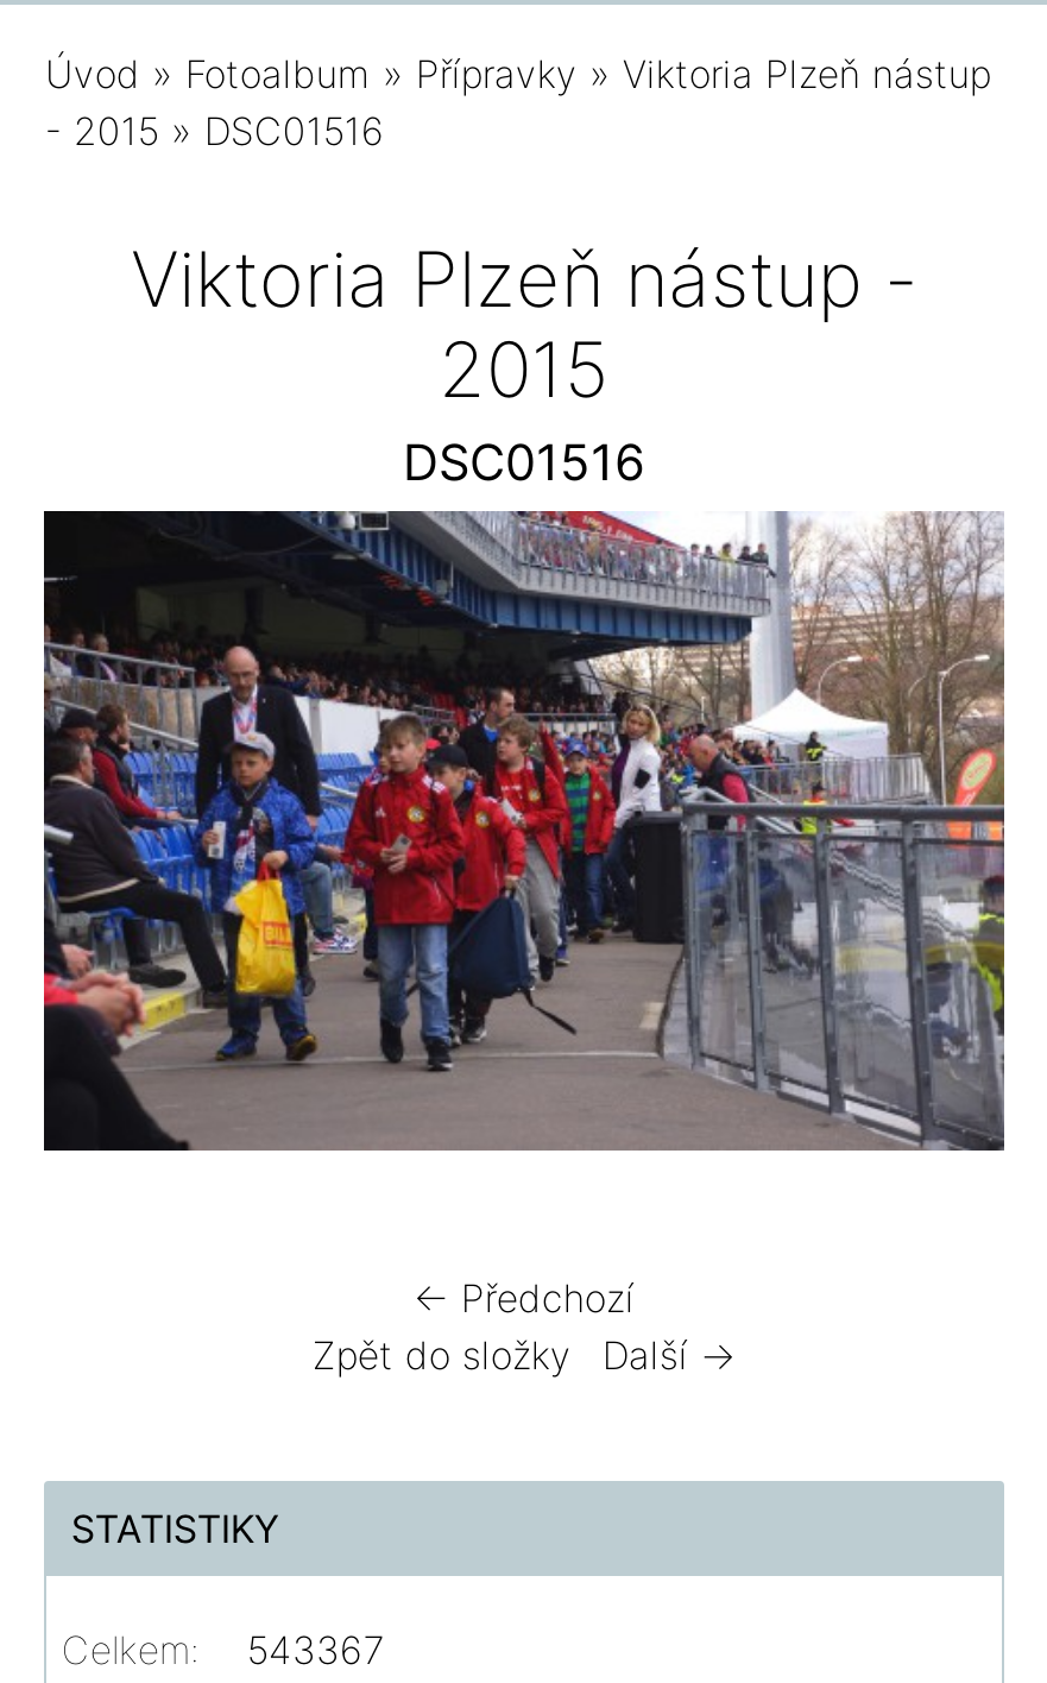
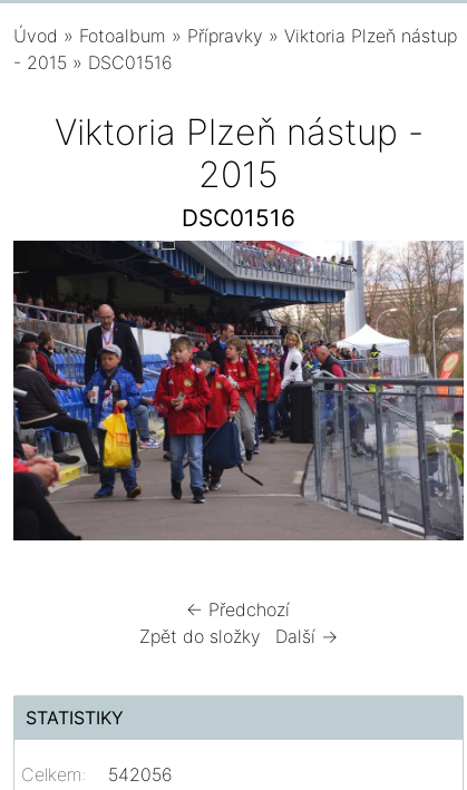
- Celkem: 543367
+ Celkem: 542056
